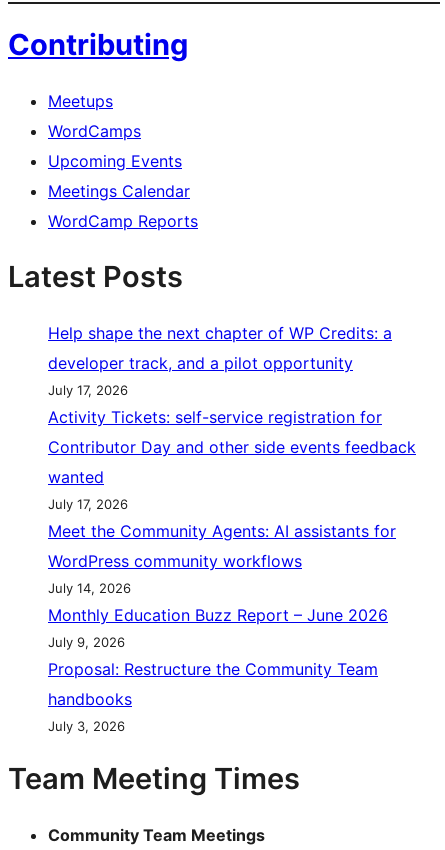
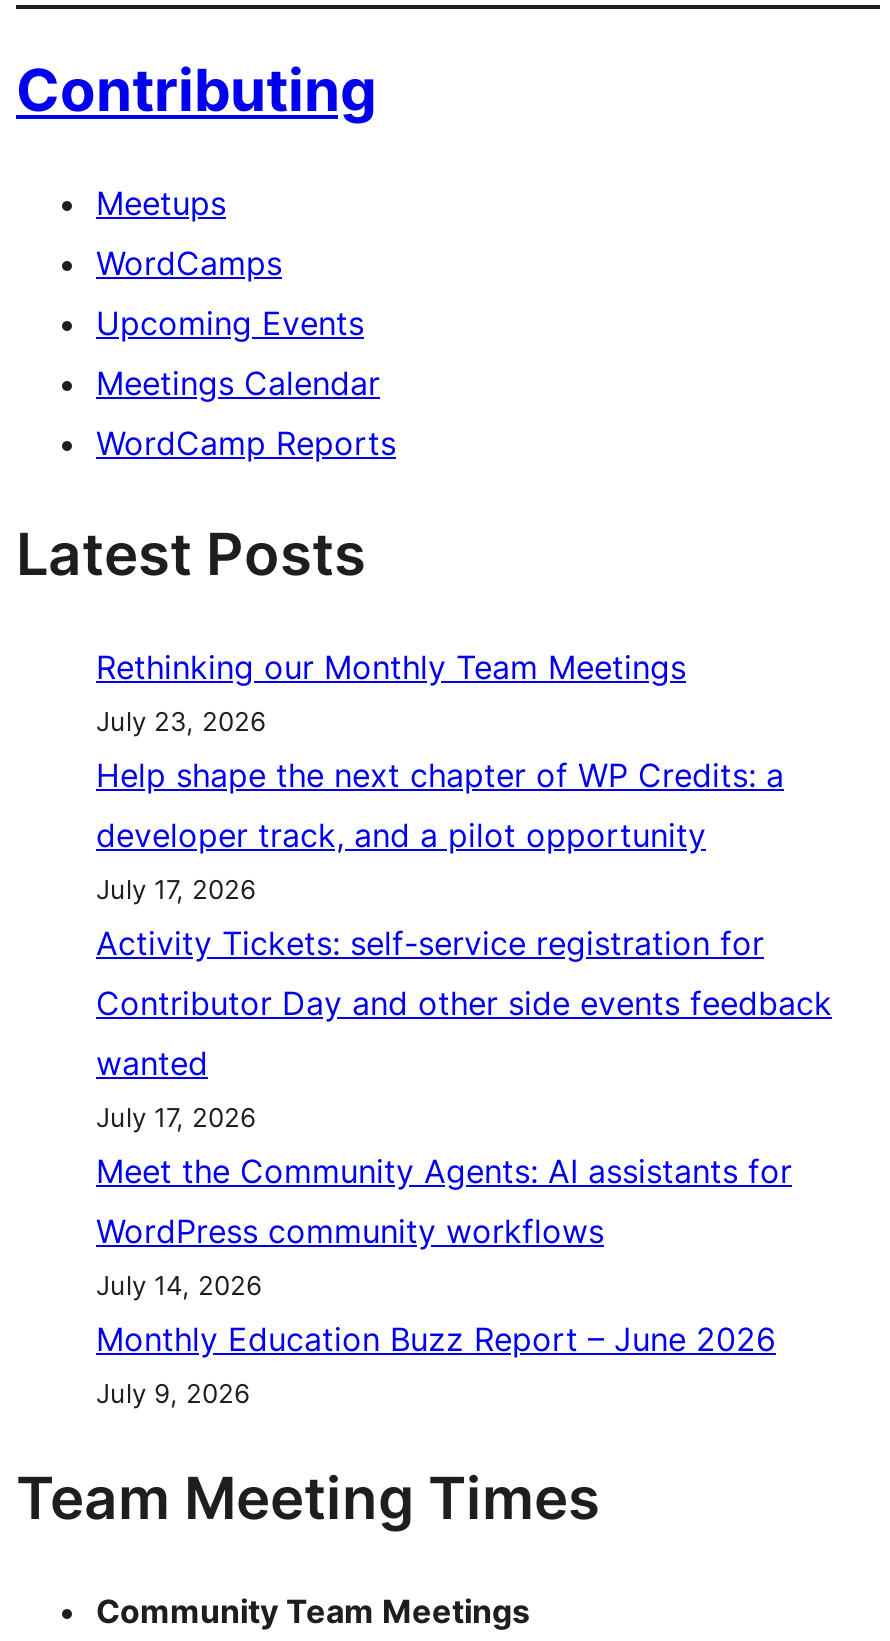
+ Rethinking our Monthly Team Meetings
+ July 23, 2026

moved down: Help shape the next chapter of WP Credits: a | developer track, and a pilot opportunity | July 17, 2026 | ... | Monthly Education Buzz Report – June 2026 | July 9, 2026

- Proposal: Restructure the Community Team
- handbooks
- July 3, 2026
